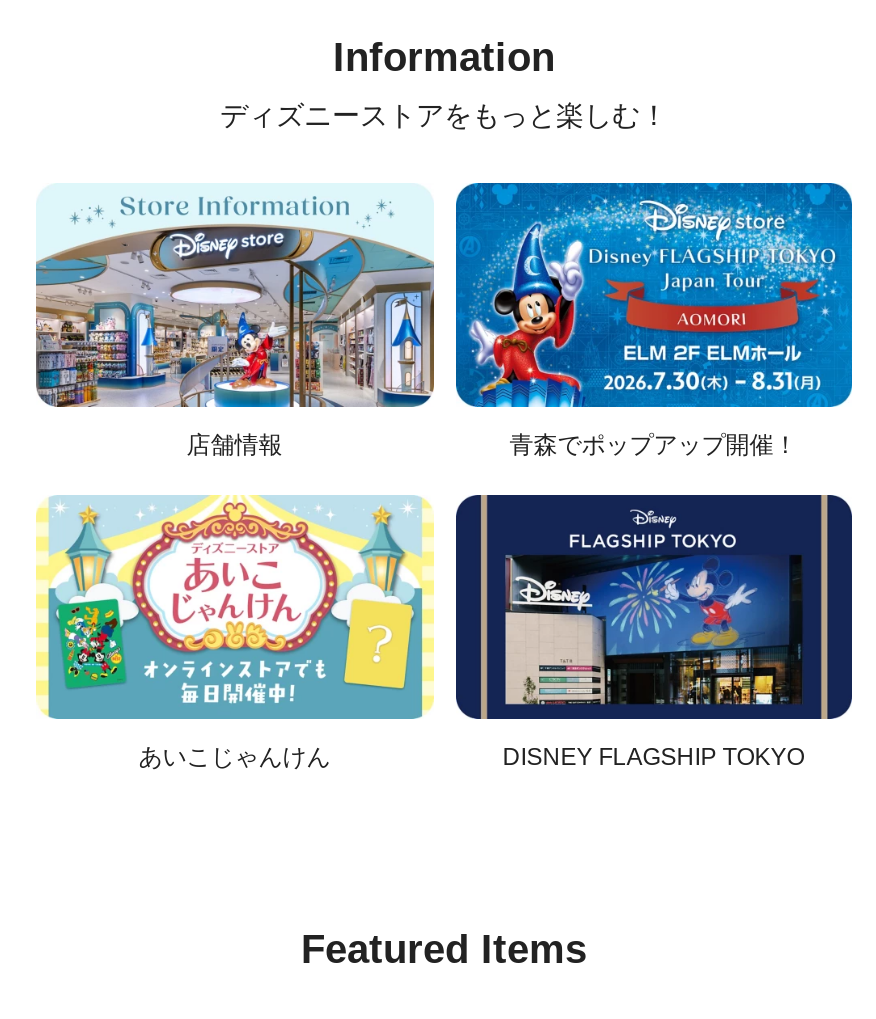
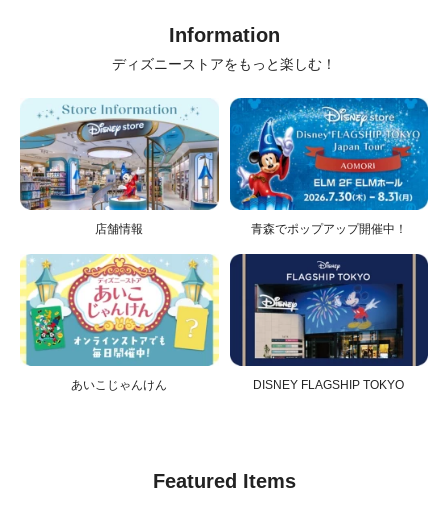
- 青森でポップアップ開催！
+ 青森でポップアップ開催中！
